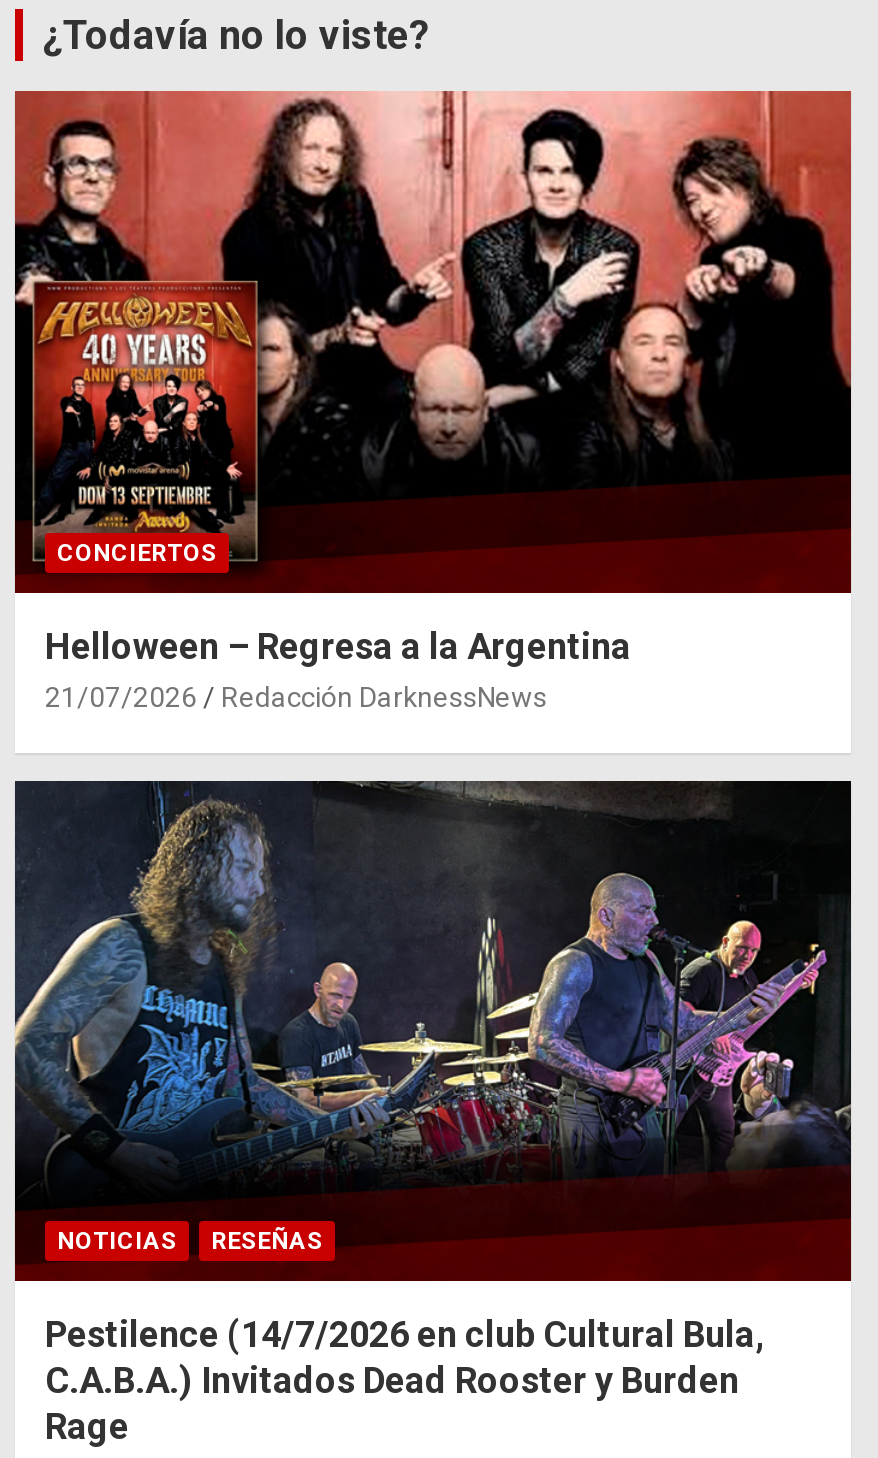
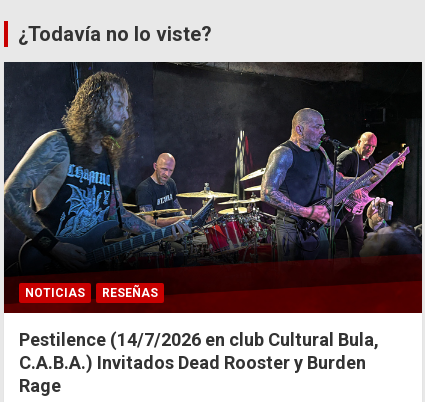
- [image]
- CONCIERTOS
- Helloween – Regresa a la Argentina
- 21/07/2026
- Redacción DarknessNews
